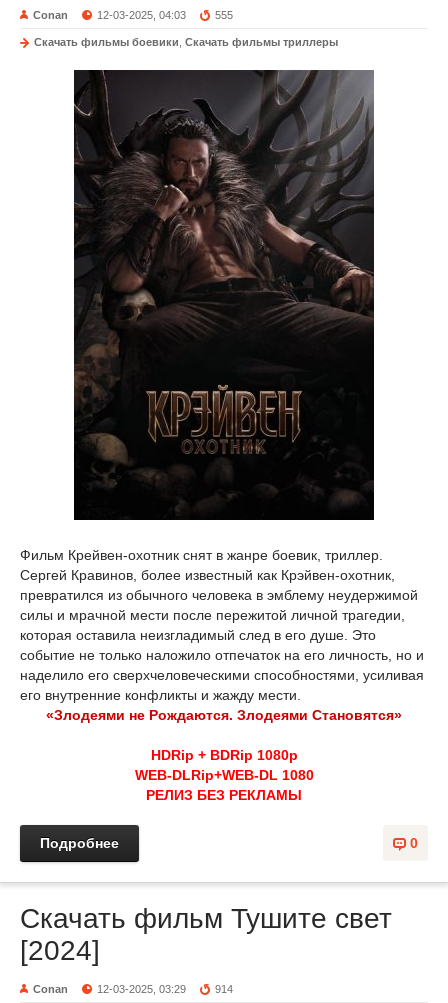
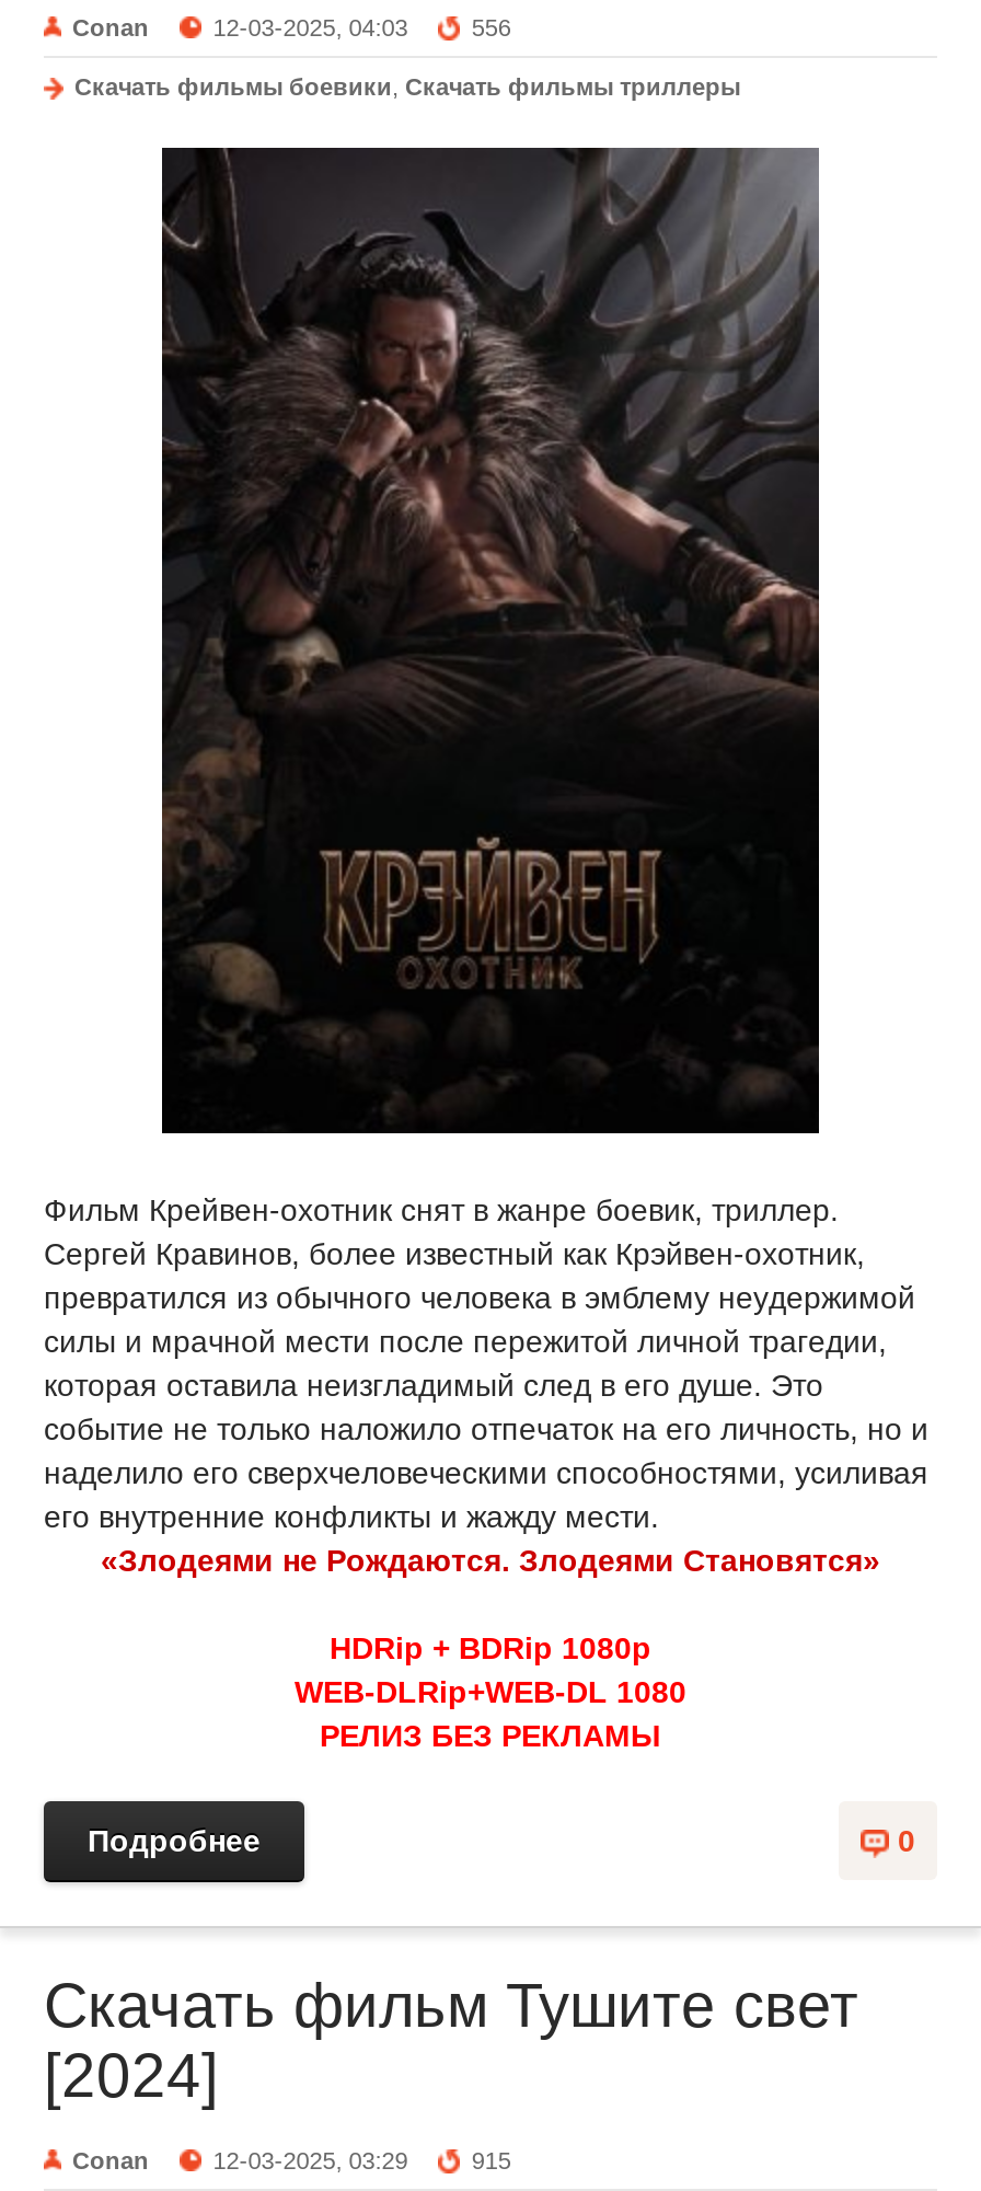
- 555
+ 556

- 914
+ 915
